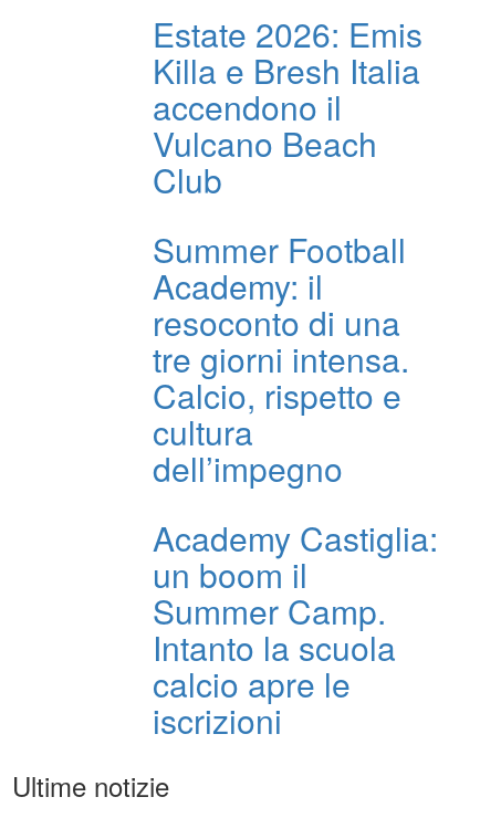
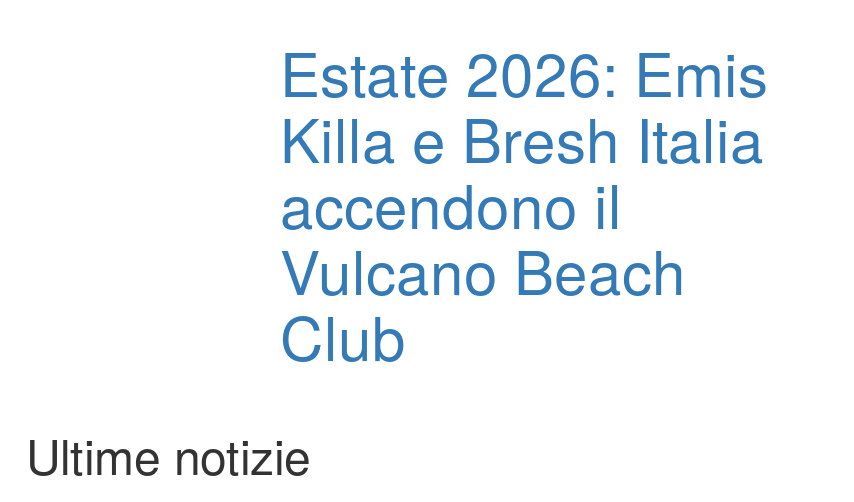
- Summer Football
- Academy: il
- resoconto di una
- tre giorni intensa.
- Calcio, rispetto e
- cultura
- dell’impegno
- Academy Castiglia:
- un boom il
- Summer Camp.
- Intanto la scuola
- calcio apre le
- iscrizioni
